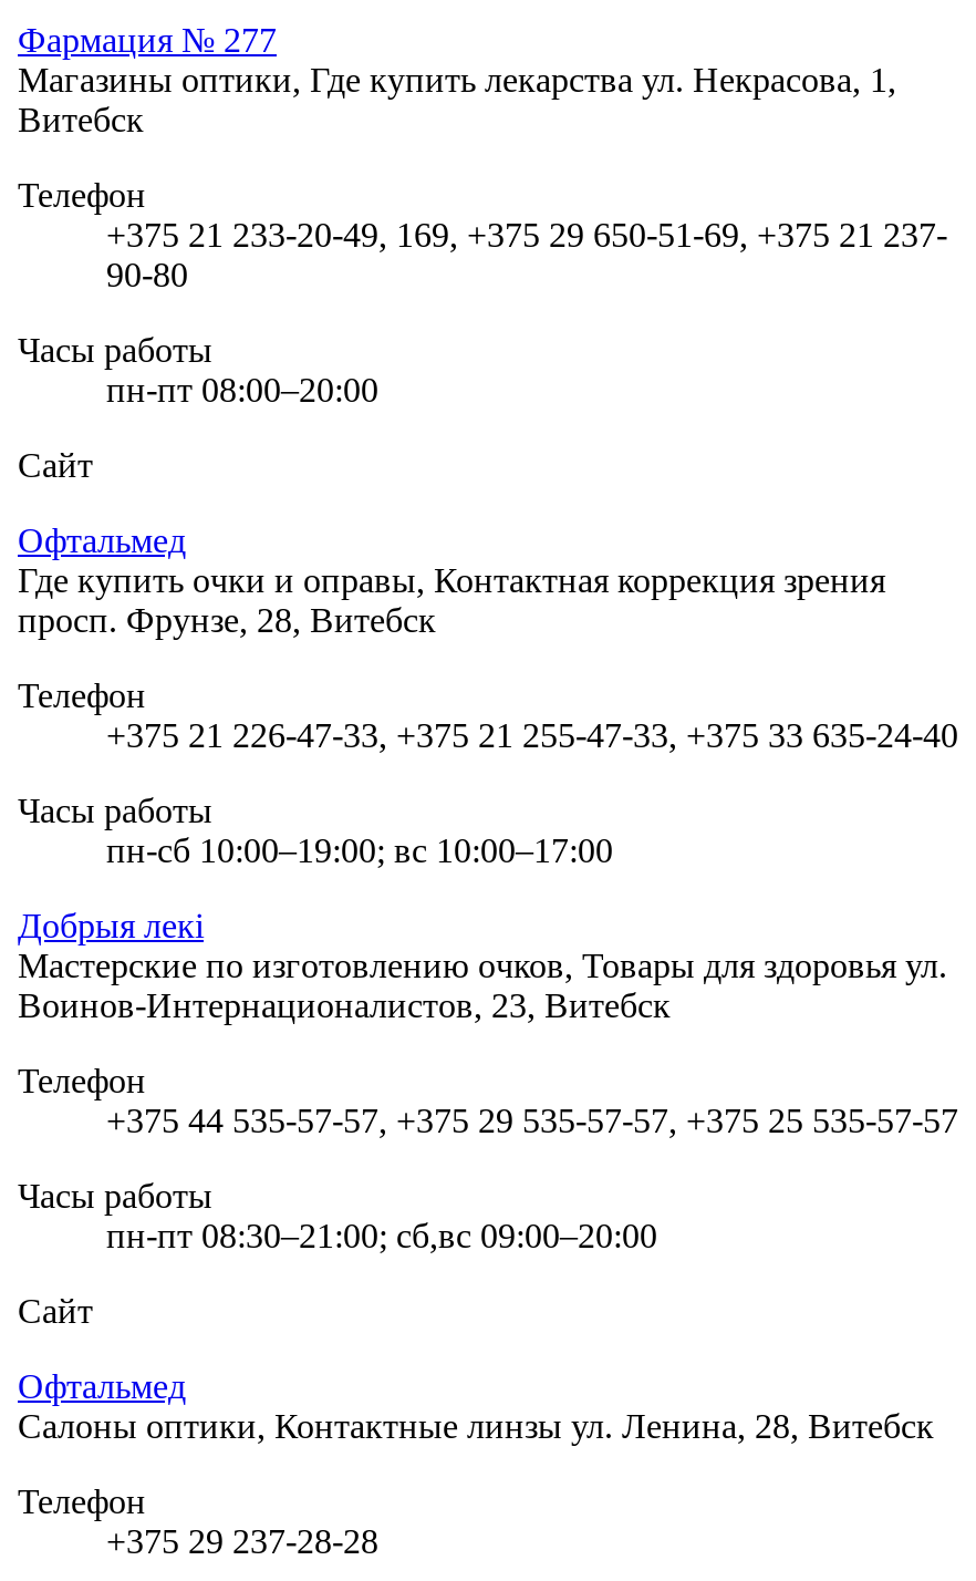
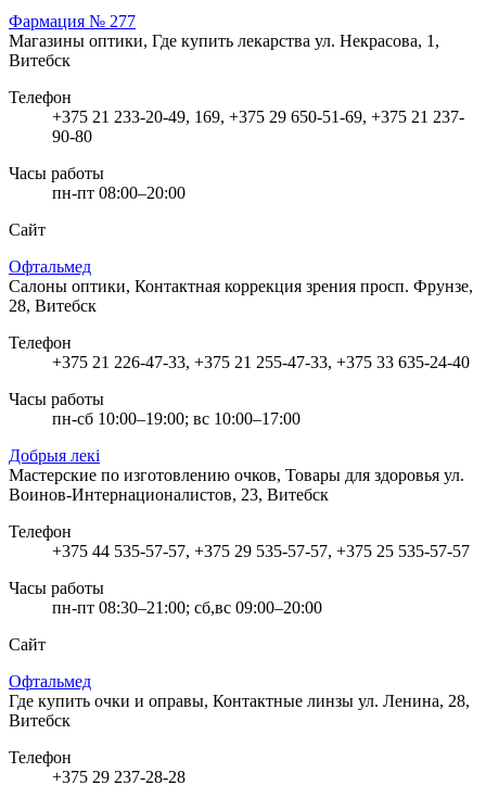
- Где купить очки и оправы, Контактная коррекция зрения
- просп. Фрунзе, 28, Витебск
+ Салоны оптики, Контактная коррекция зрения просп. Фрунзе,
+ 28, Витебск

- Салоны оптики, Контактные линзы ул. Ленина, 28, Витебск
+ Где купить очки и оправы, Контактные линзы ул. Ленина, 28,
+ Витебск
